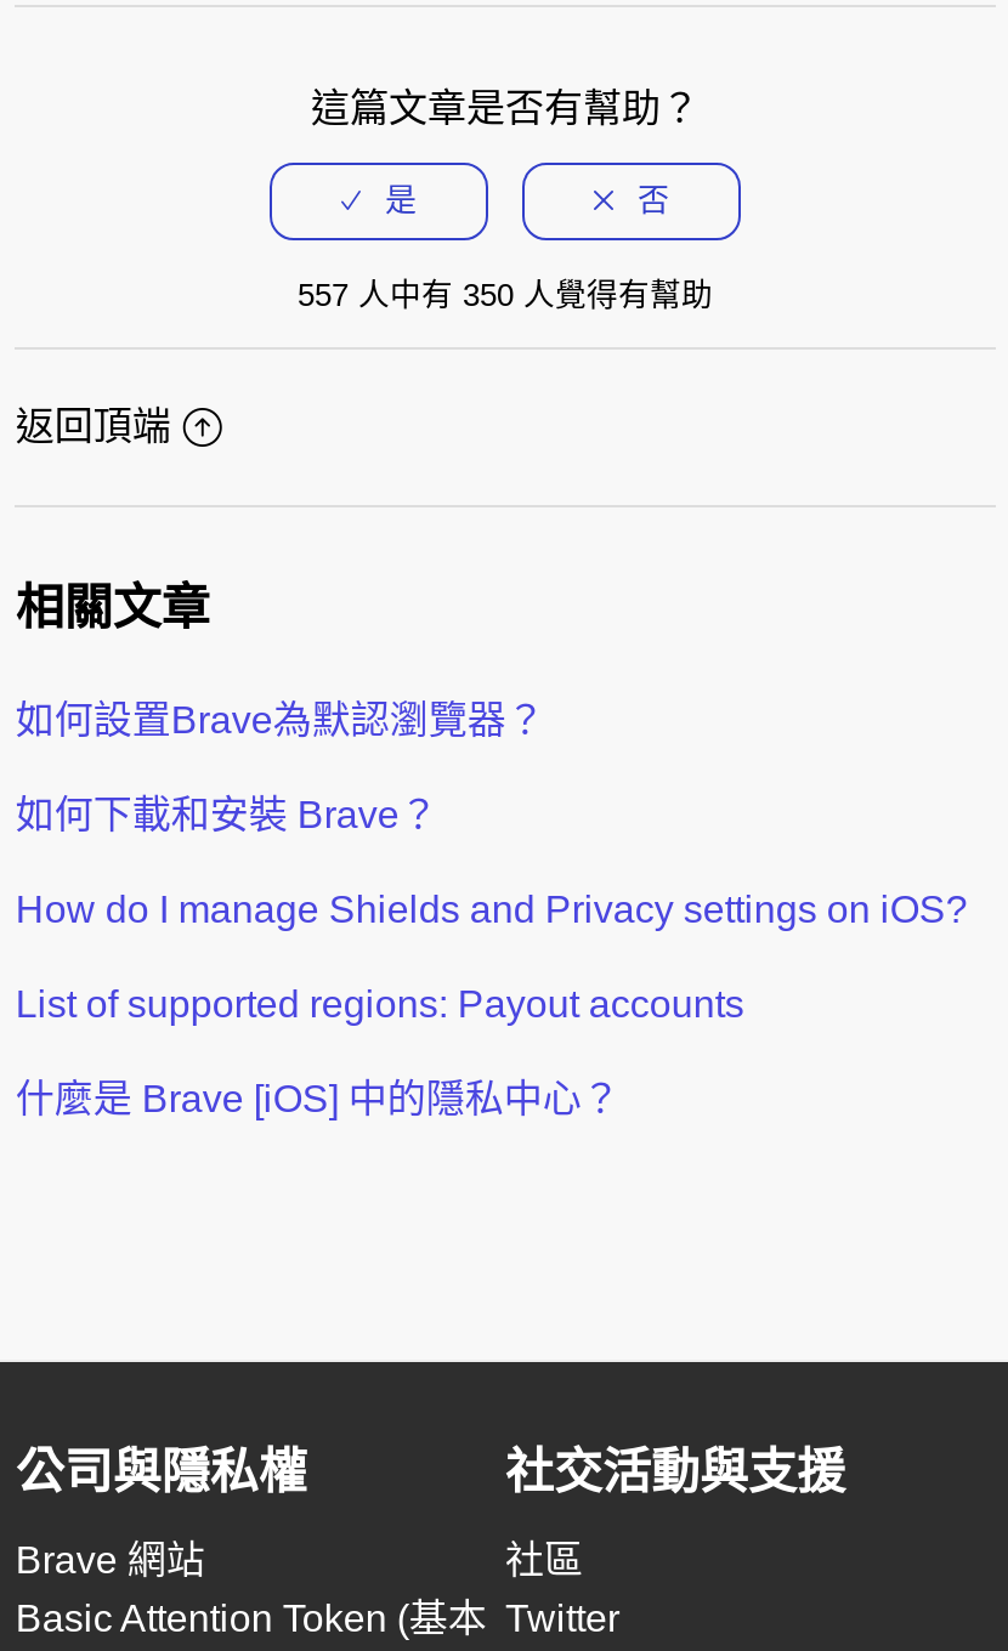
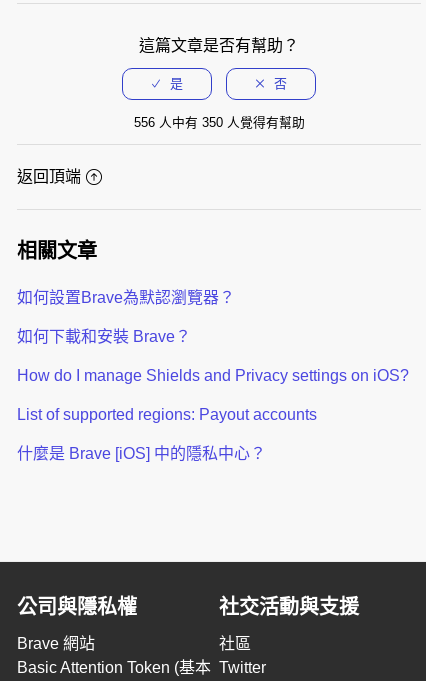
- 557 人中有 350 人覺得有幫助
+ 556 人中有 350 人覺得有幫助
